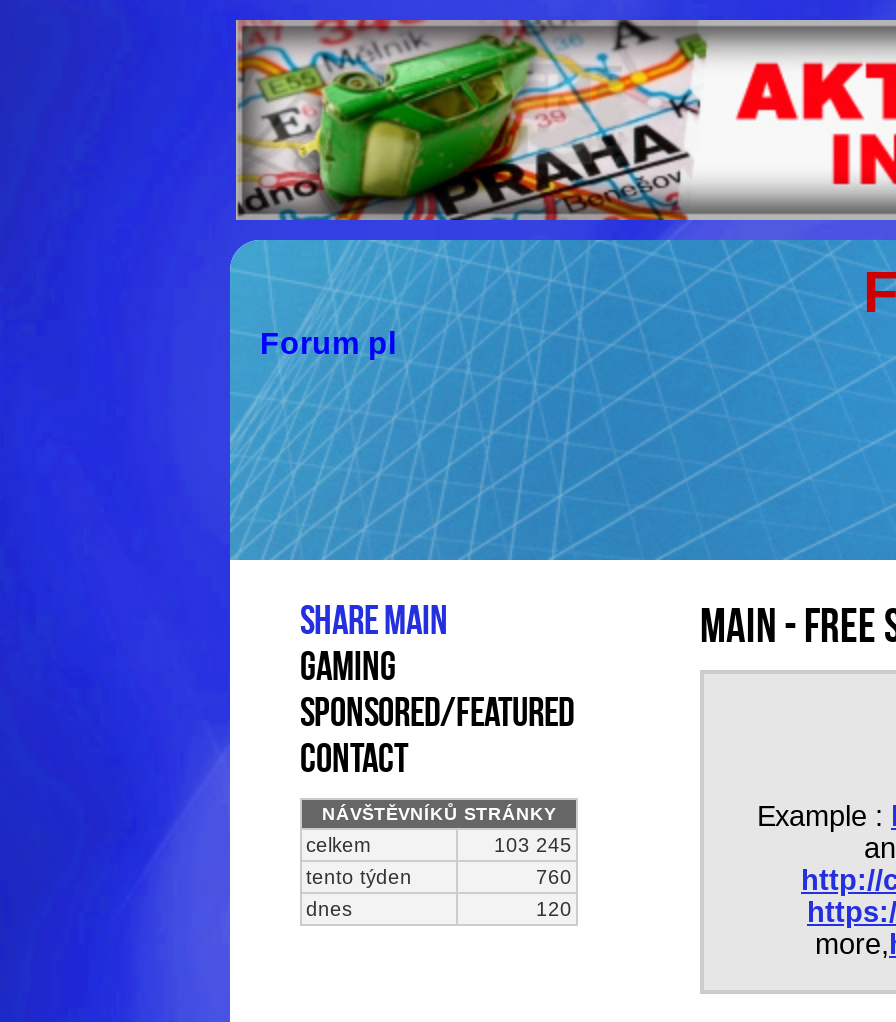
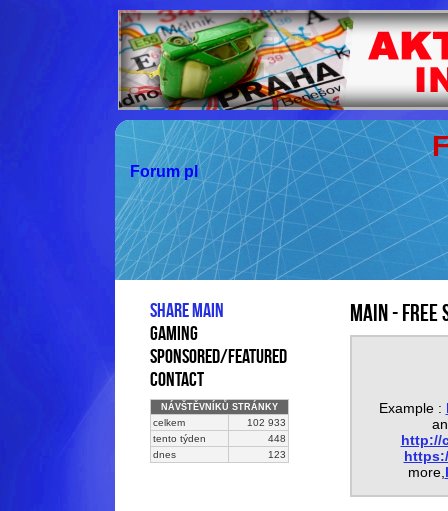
- 103 245
+ 102 933

- 760
+ 448

- 120
+ 123
